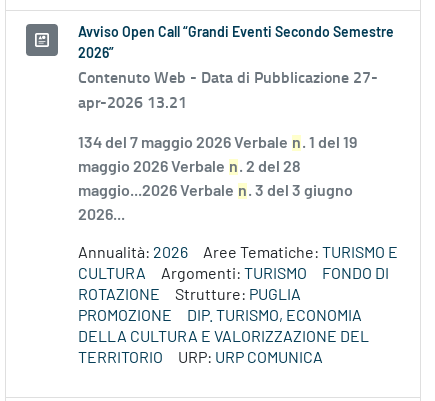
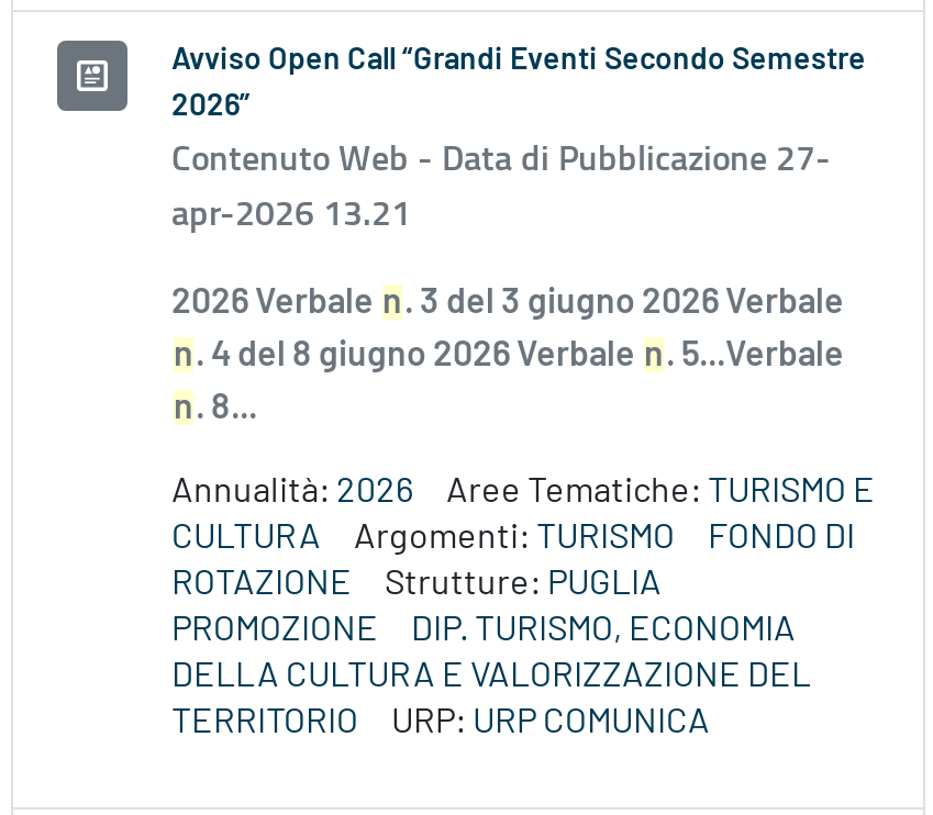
- 134 del 7 maggio 2026 Verbale n. 1 del 19
- maggio 2026 Verbale n. 2 del 28
- maggio...2026 Verbale n. 3 del 3 giugno
- 2026...
+ 2026 Verbale n. 3 del 3 giugno 2026 Verbale
+ n. 4 del 8 giugno 2026 Verbale n. 5...Verbale
+ n. 8...
